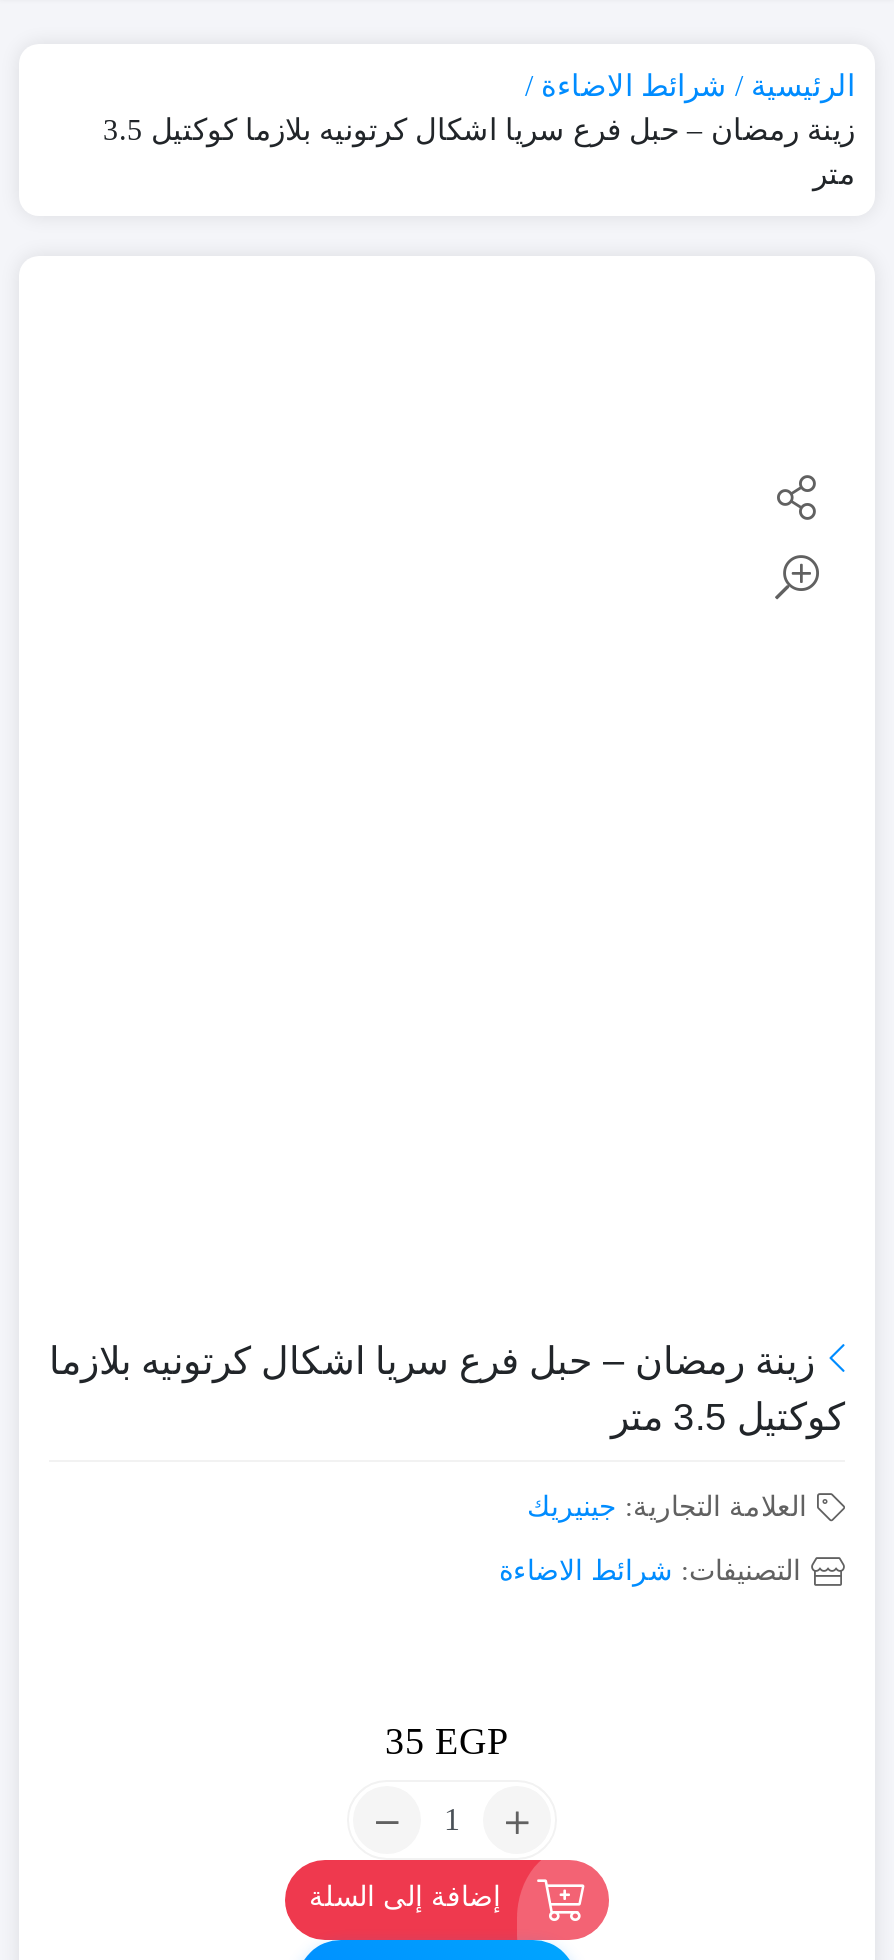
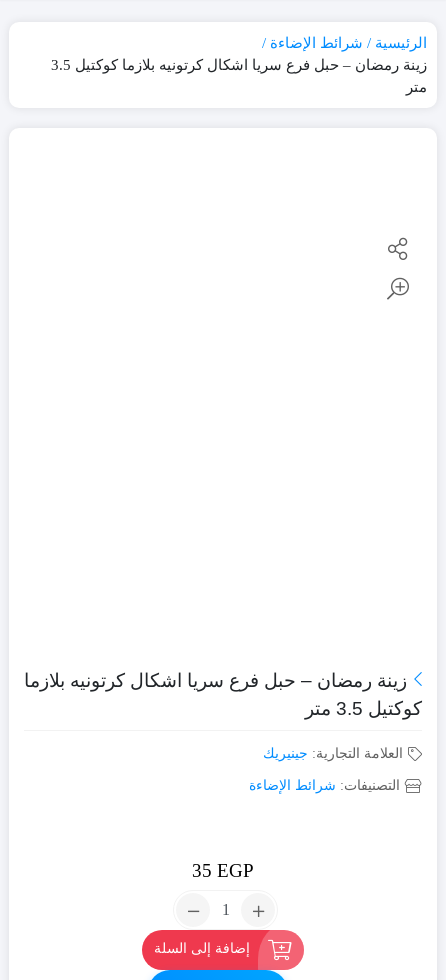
- شرائط الاضاءة
+ شرائط الإضاءة

- التصنيفات: شرائط الاضاءة
+ التصنيفات: شرائط الإضاءة
